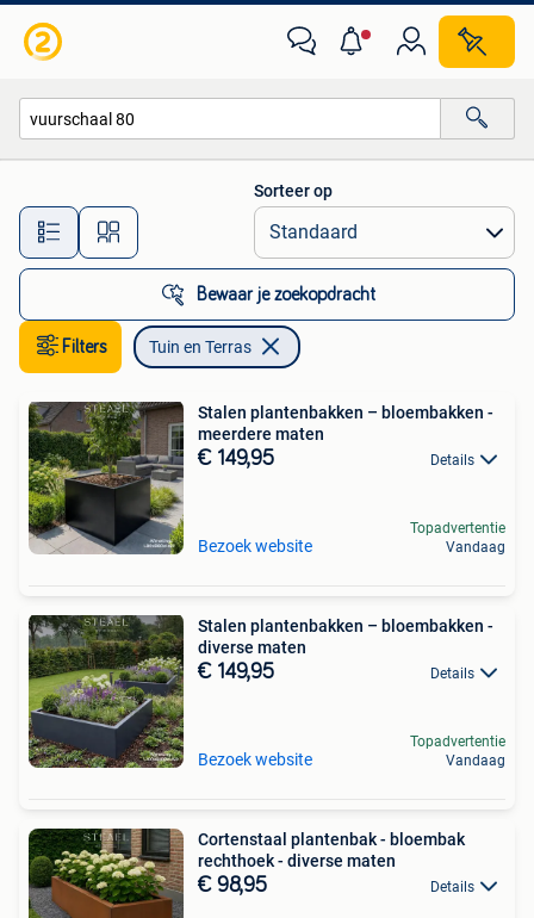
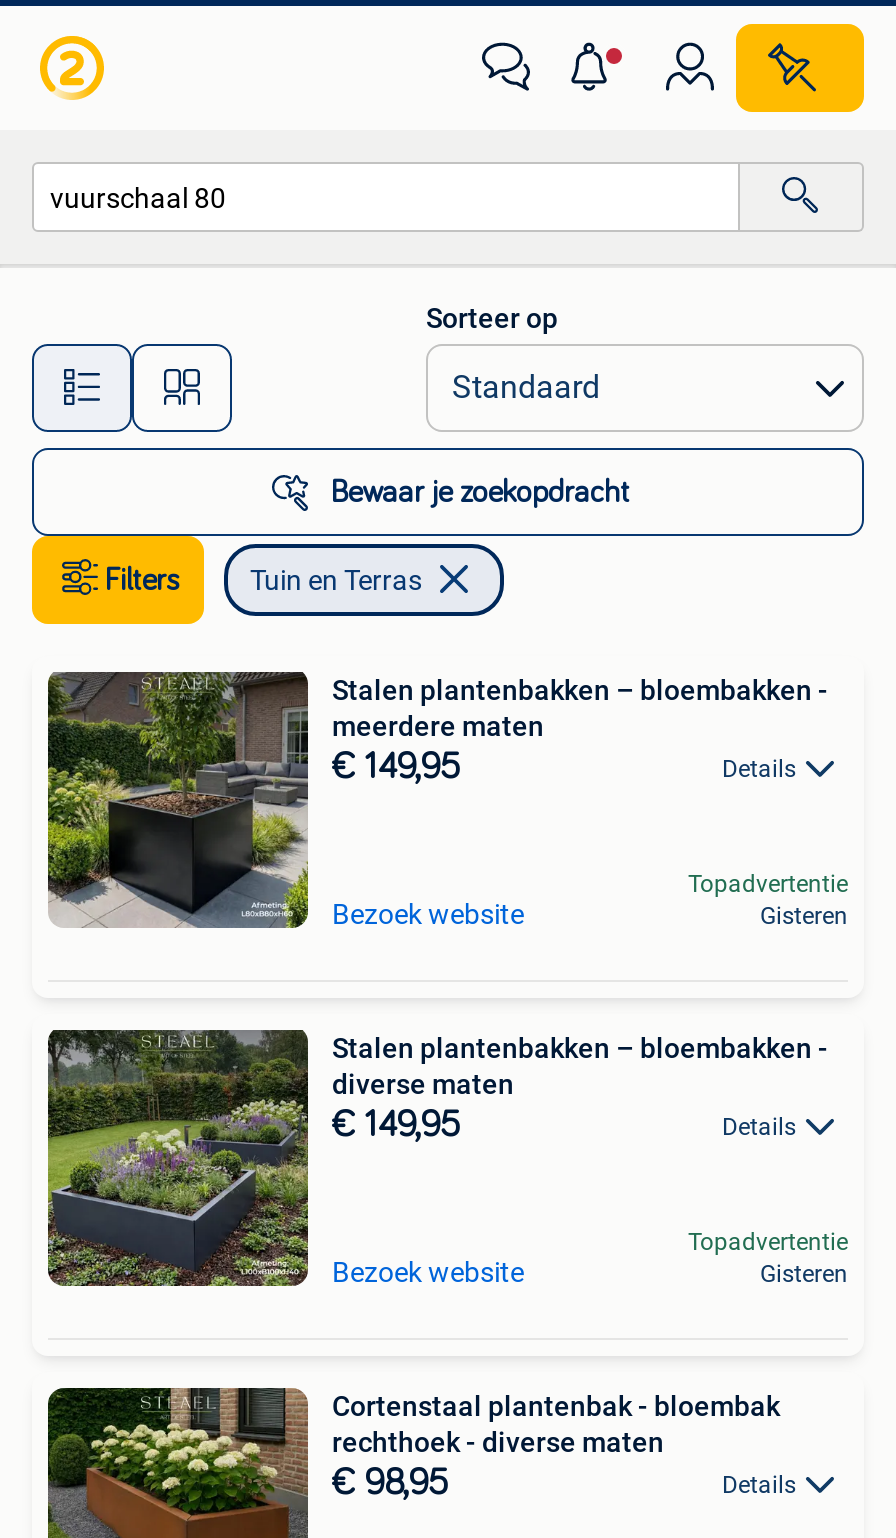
- Vandaag
+ Gisteren

- Vandaag
+ Gisteren
